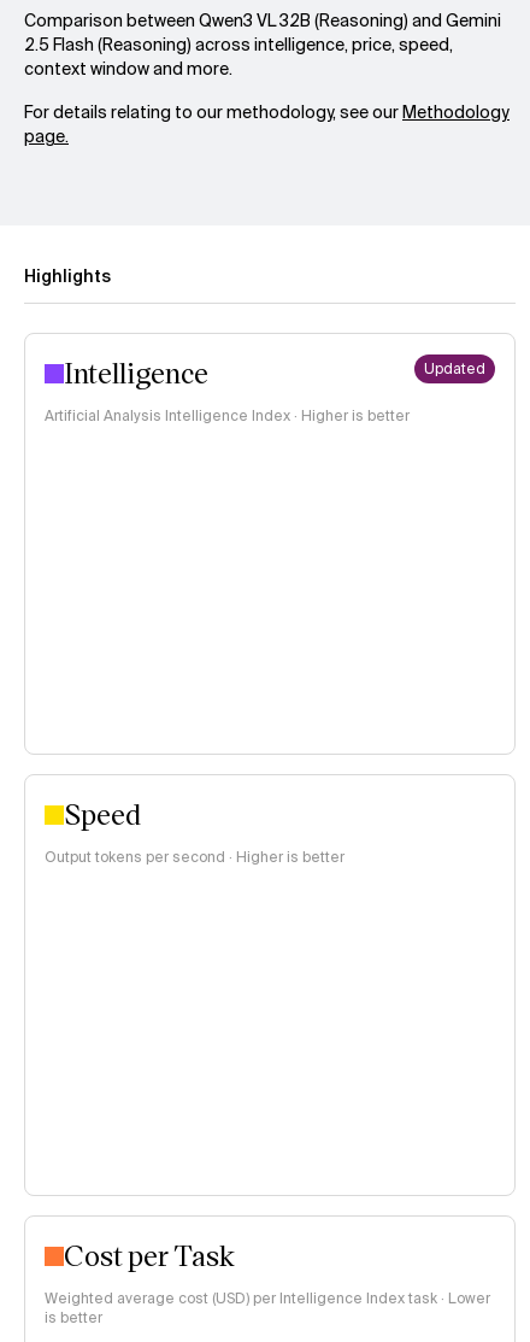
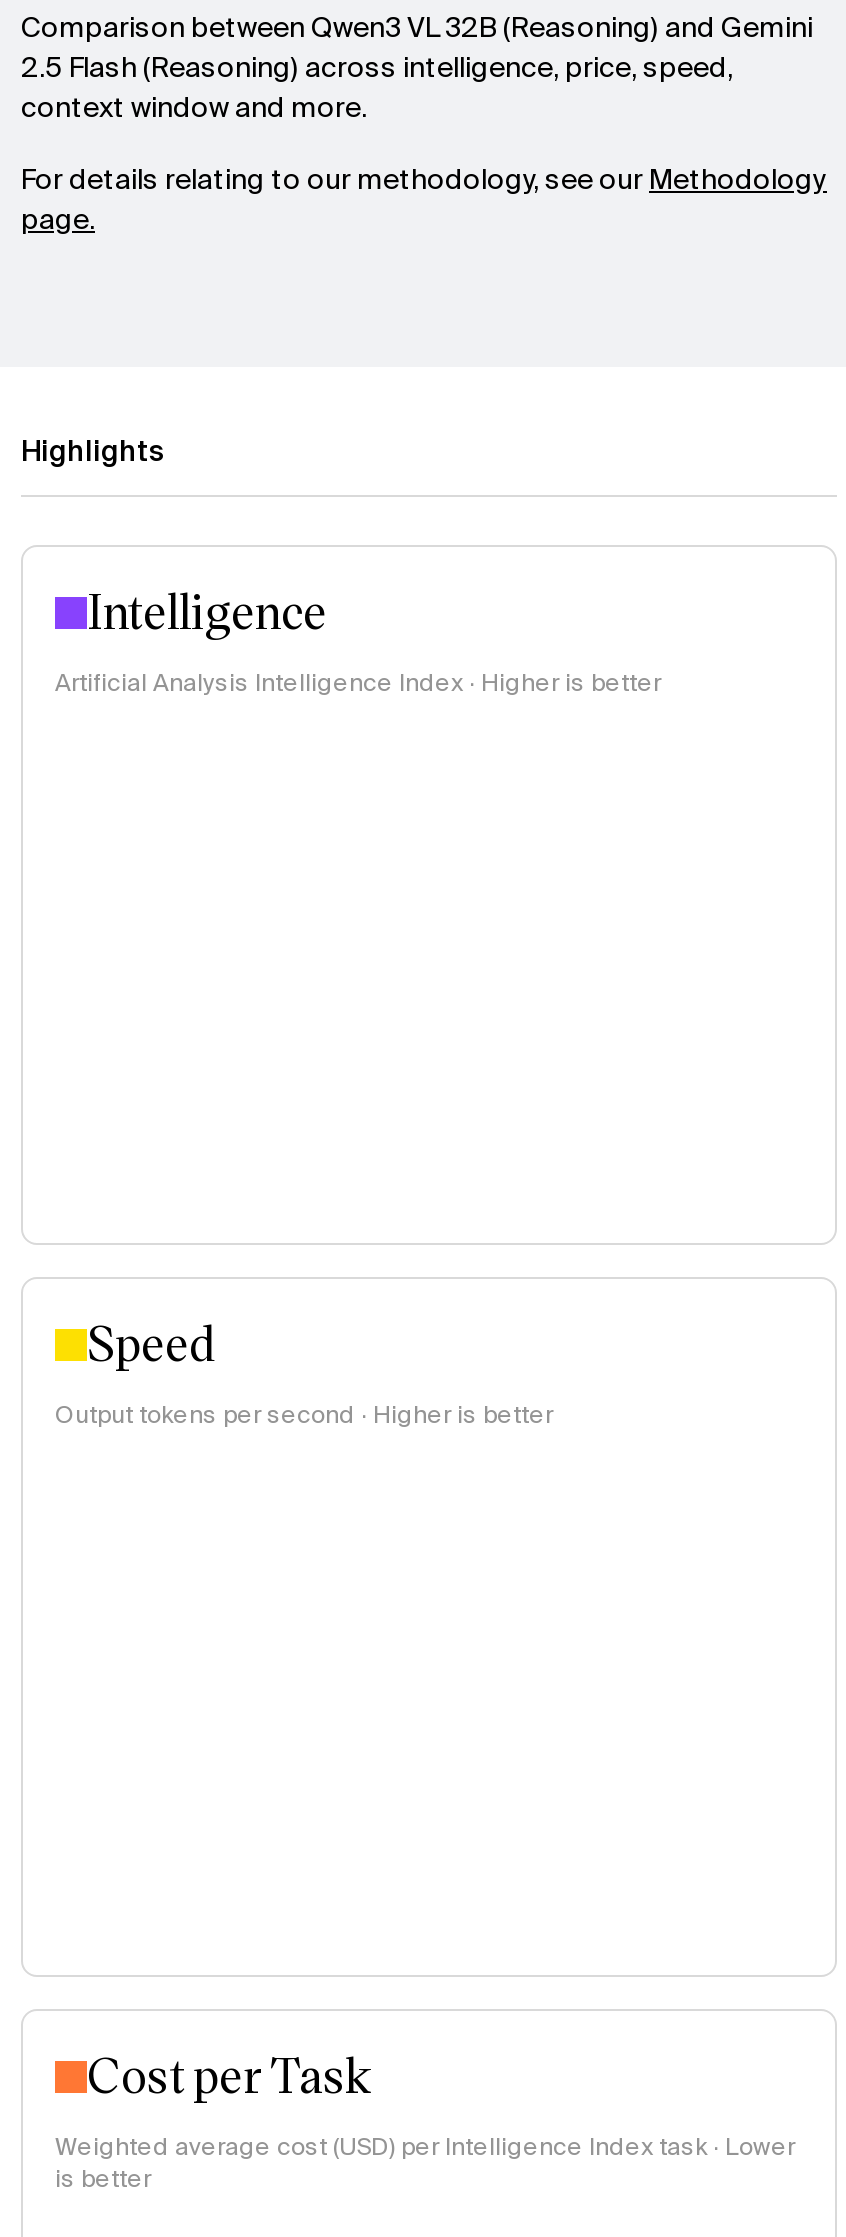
- Updated
